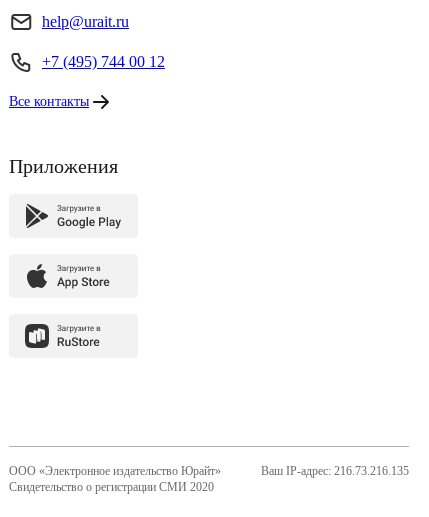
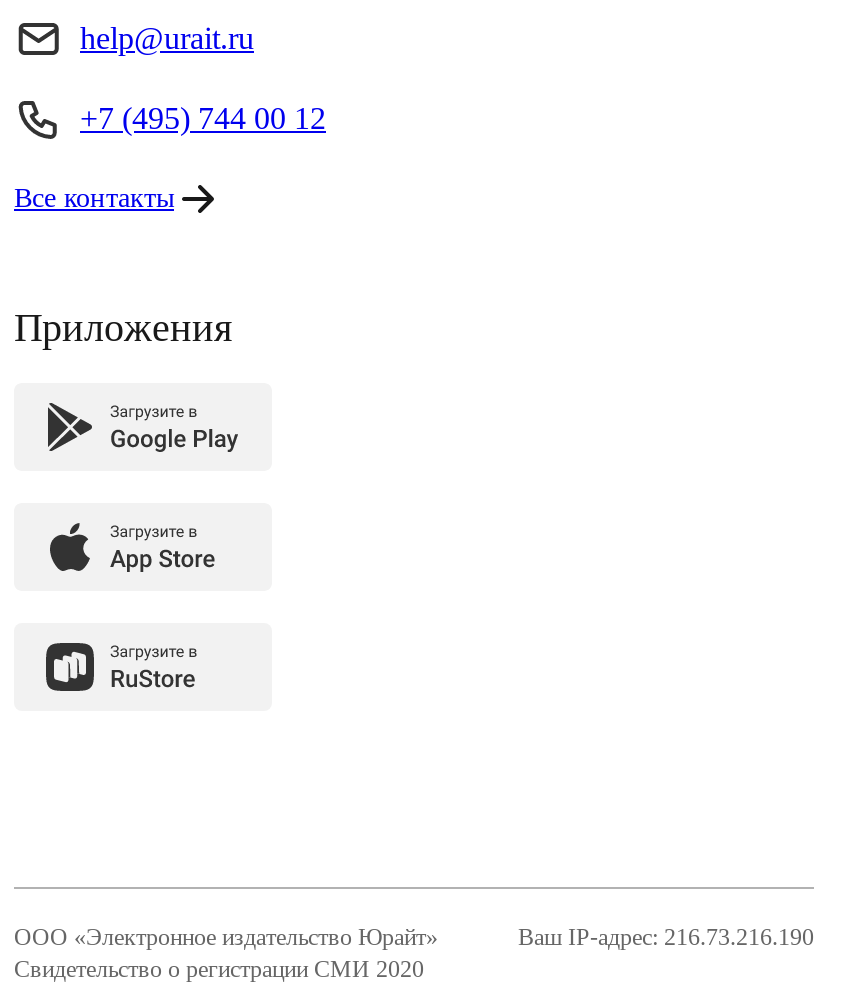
- Ваш IP-адрес: 216.73.216.135
+ Ваш IP-адрес: 216.73.216.190
